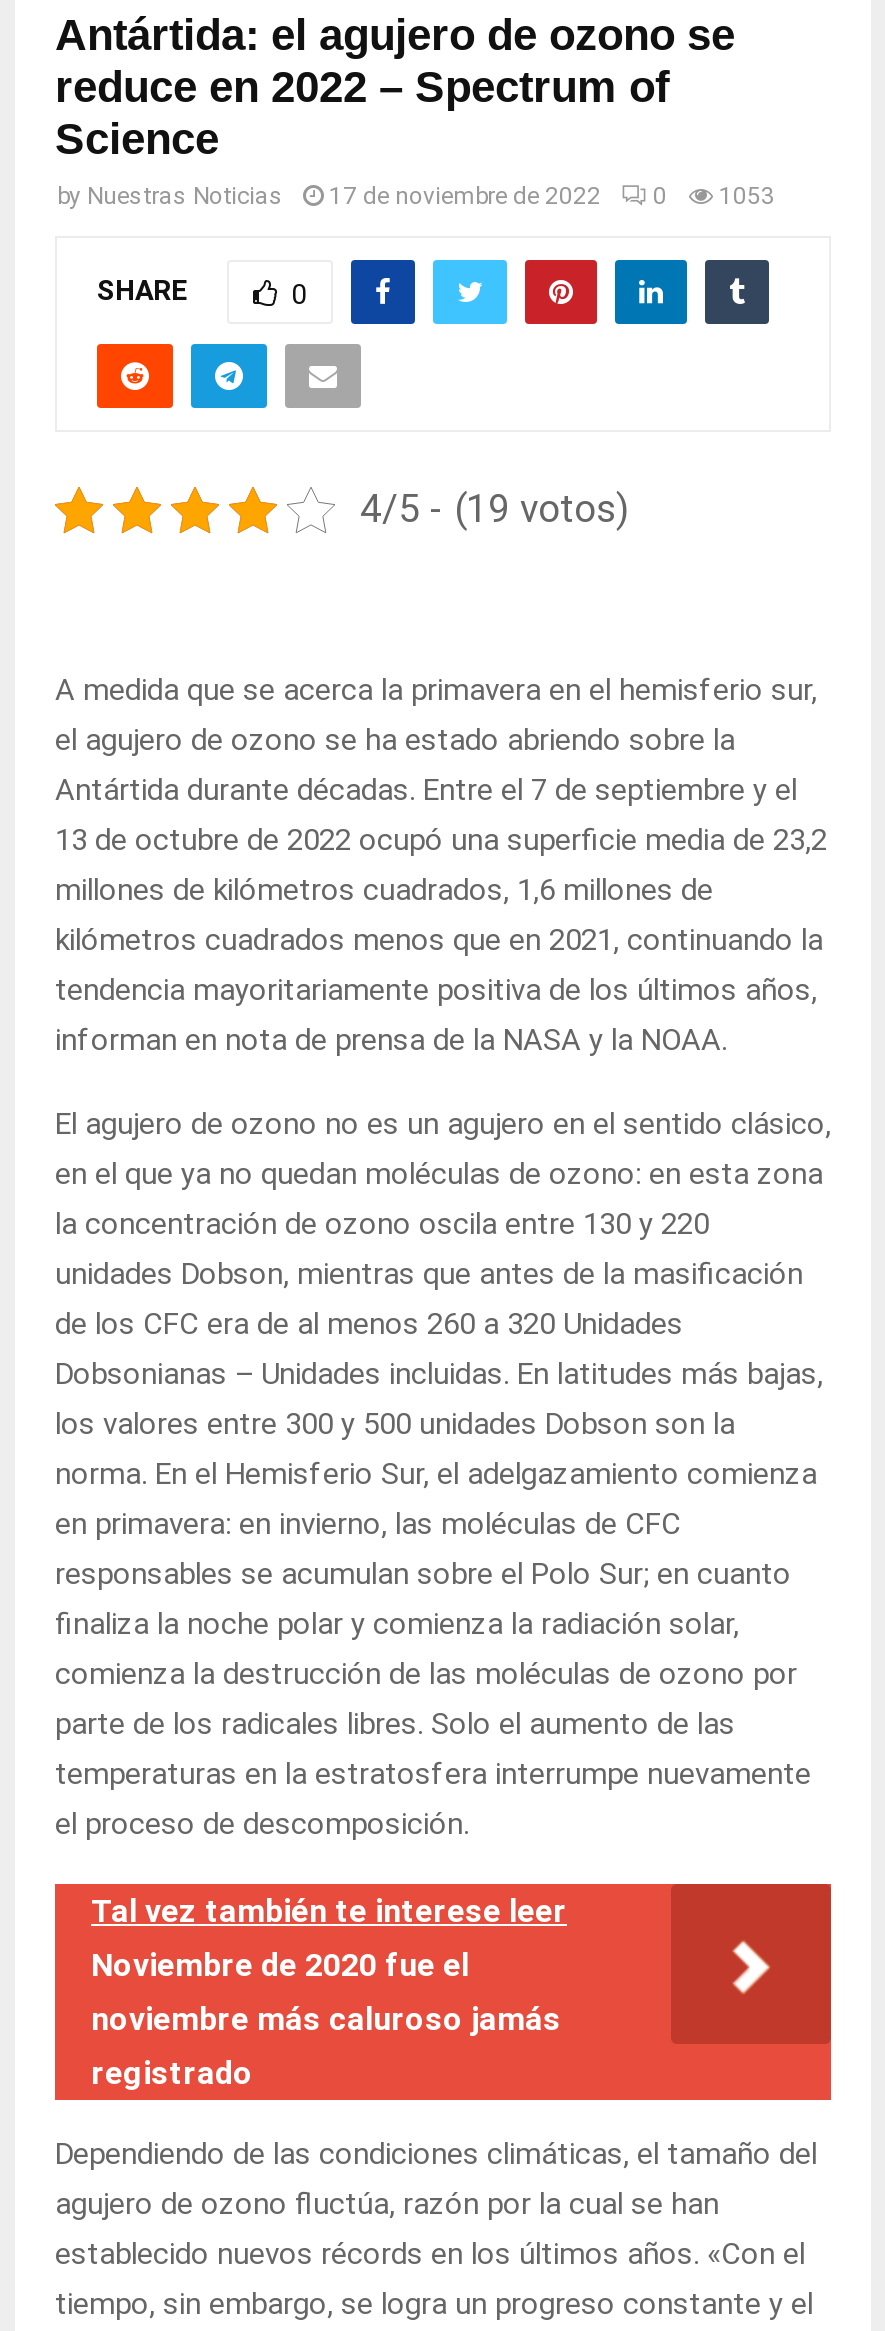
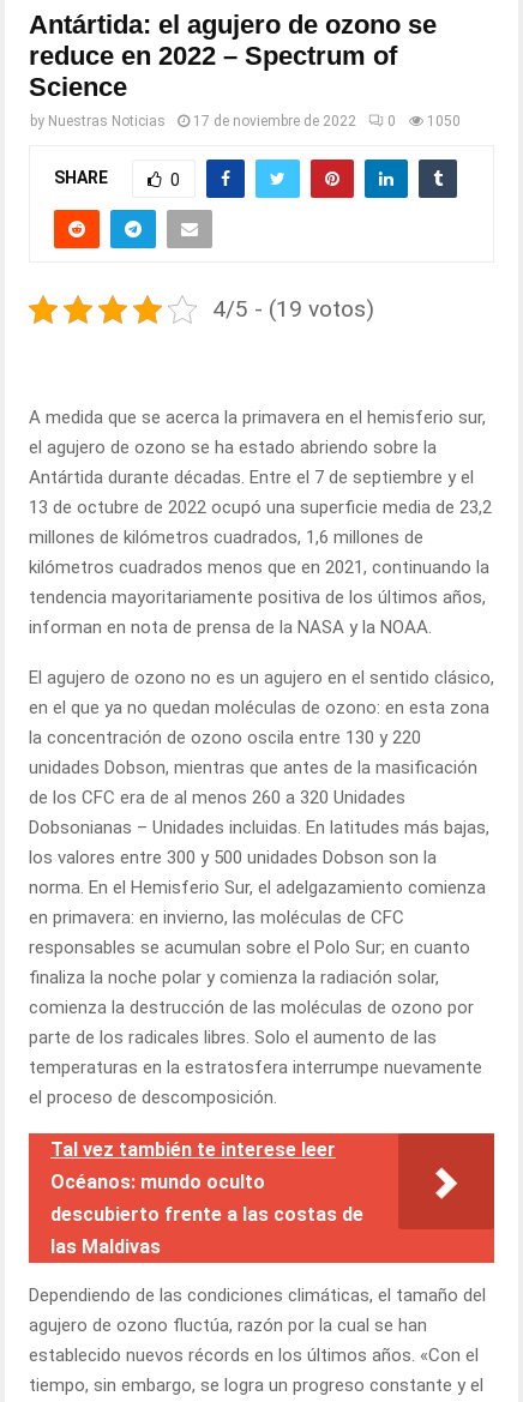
- by Nuestras Noticias 17 de noviembre de 2022 0 1053
+ by Nuestras Noticias 17 de noviembre de 2022 0 1050

- Noviembre de 2020 fue el
- noviembre más caluroso jamás
- registrado
+ Océanos: mundo oculto
+ descubierto frente a las costas de
+ las Maldivas
